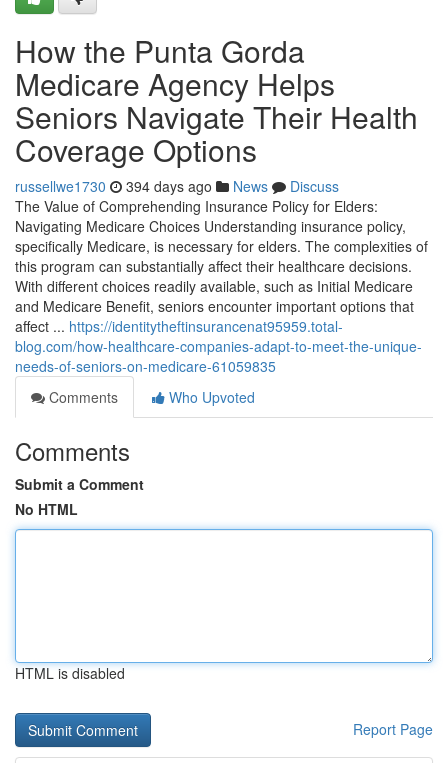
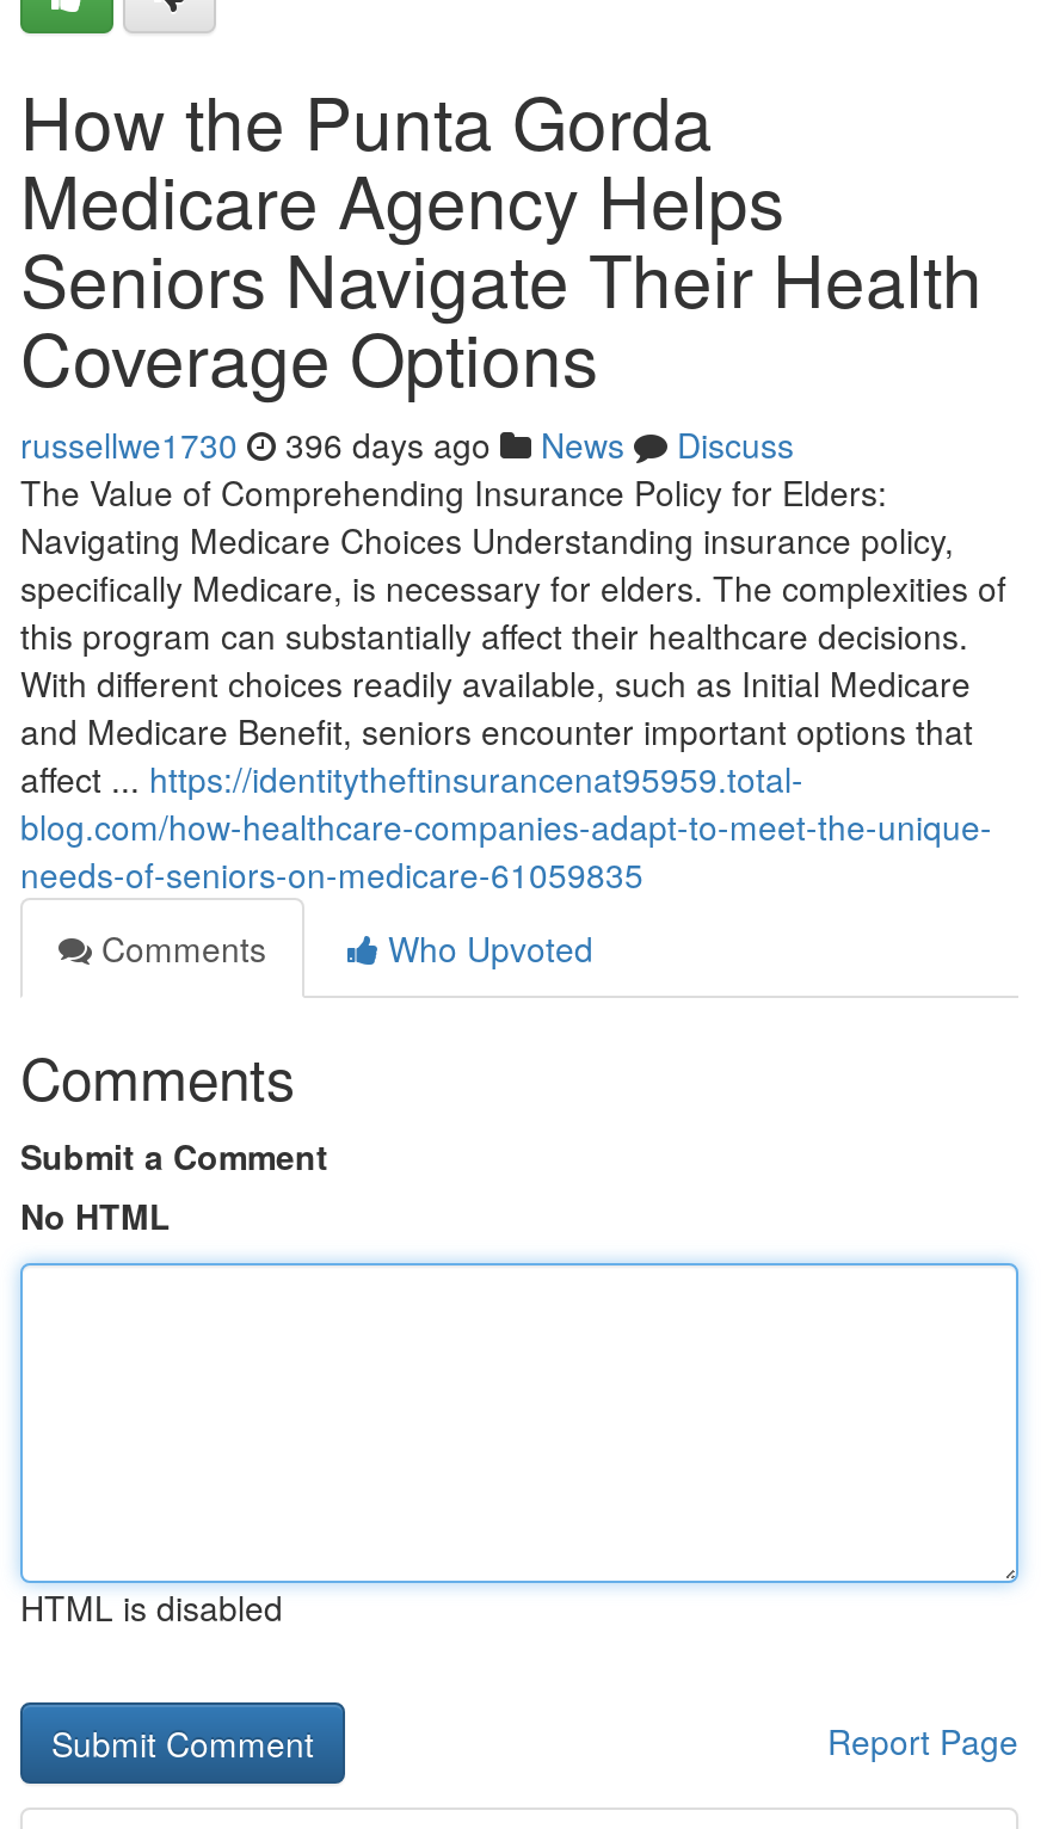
- russellwe1730 394 days ago News Discuss
+ russellwe1730 396 days ago News Discuss
